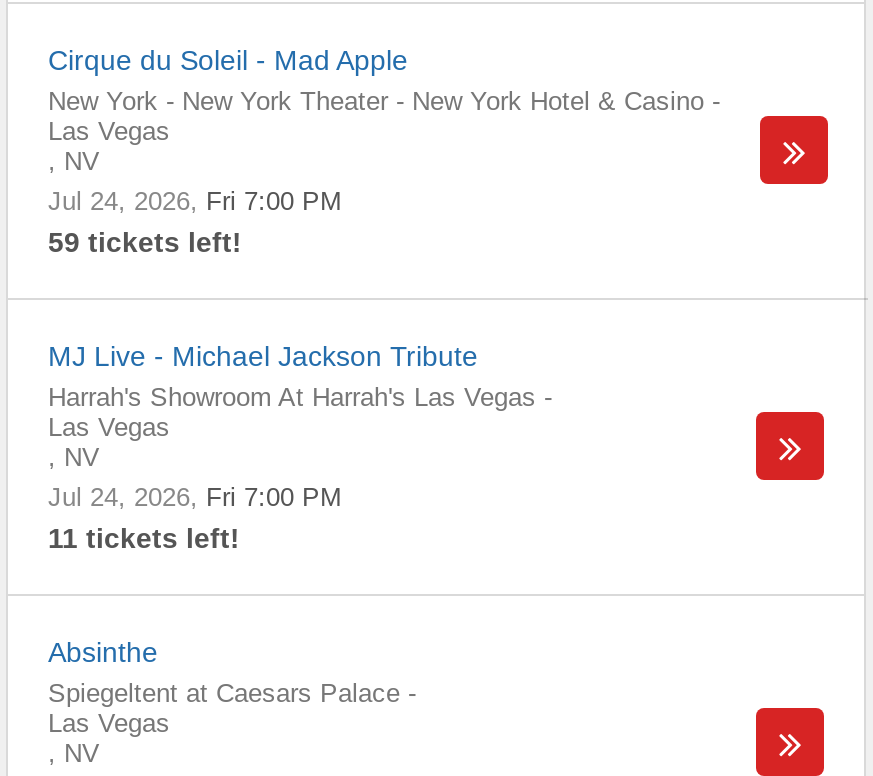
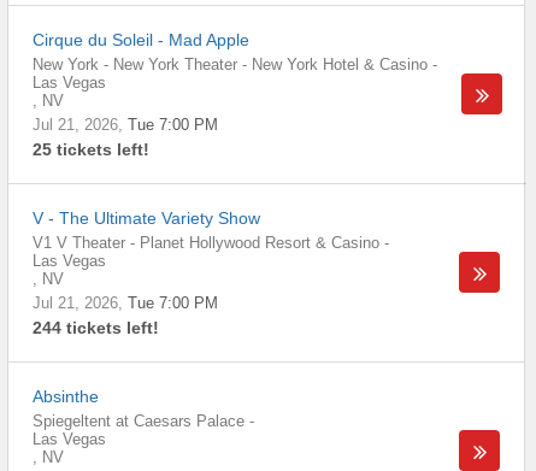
- Jul 24, 2026 Fri 7:00 PM
- 59 tickets left!
+ Jul 21, 2026 Tue 7:00 PM
+ 25 tickets left!

- MJ Live - Michael Jackson Tribute
- Harrah's Showroom At Harrah's Las Vegas -
+ V - The Ultimate Variety Show
+ V1 V Theater - Planet Hollywood Resort & Casino -

- Jul 24, 2026 Fri 7:00 PM
+ Jul 21, 2026 Tue 7:00 PM

- 11 tickets left!
+ 244 tickets left!
